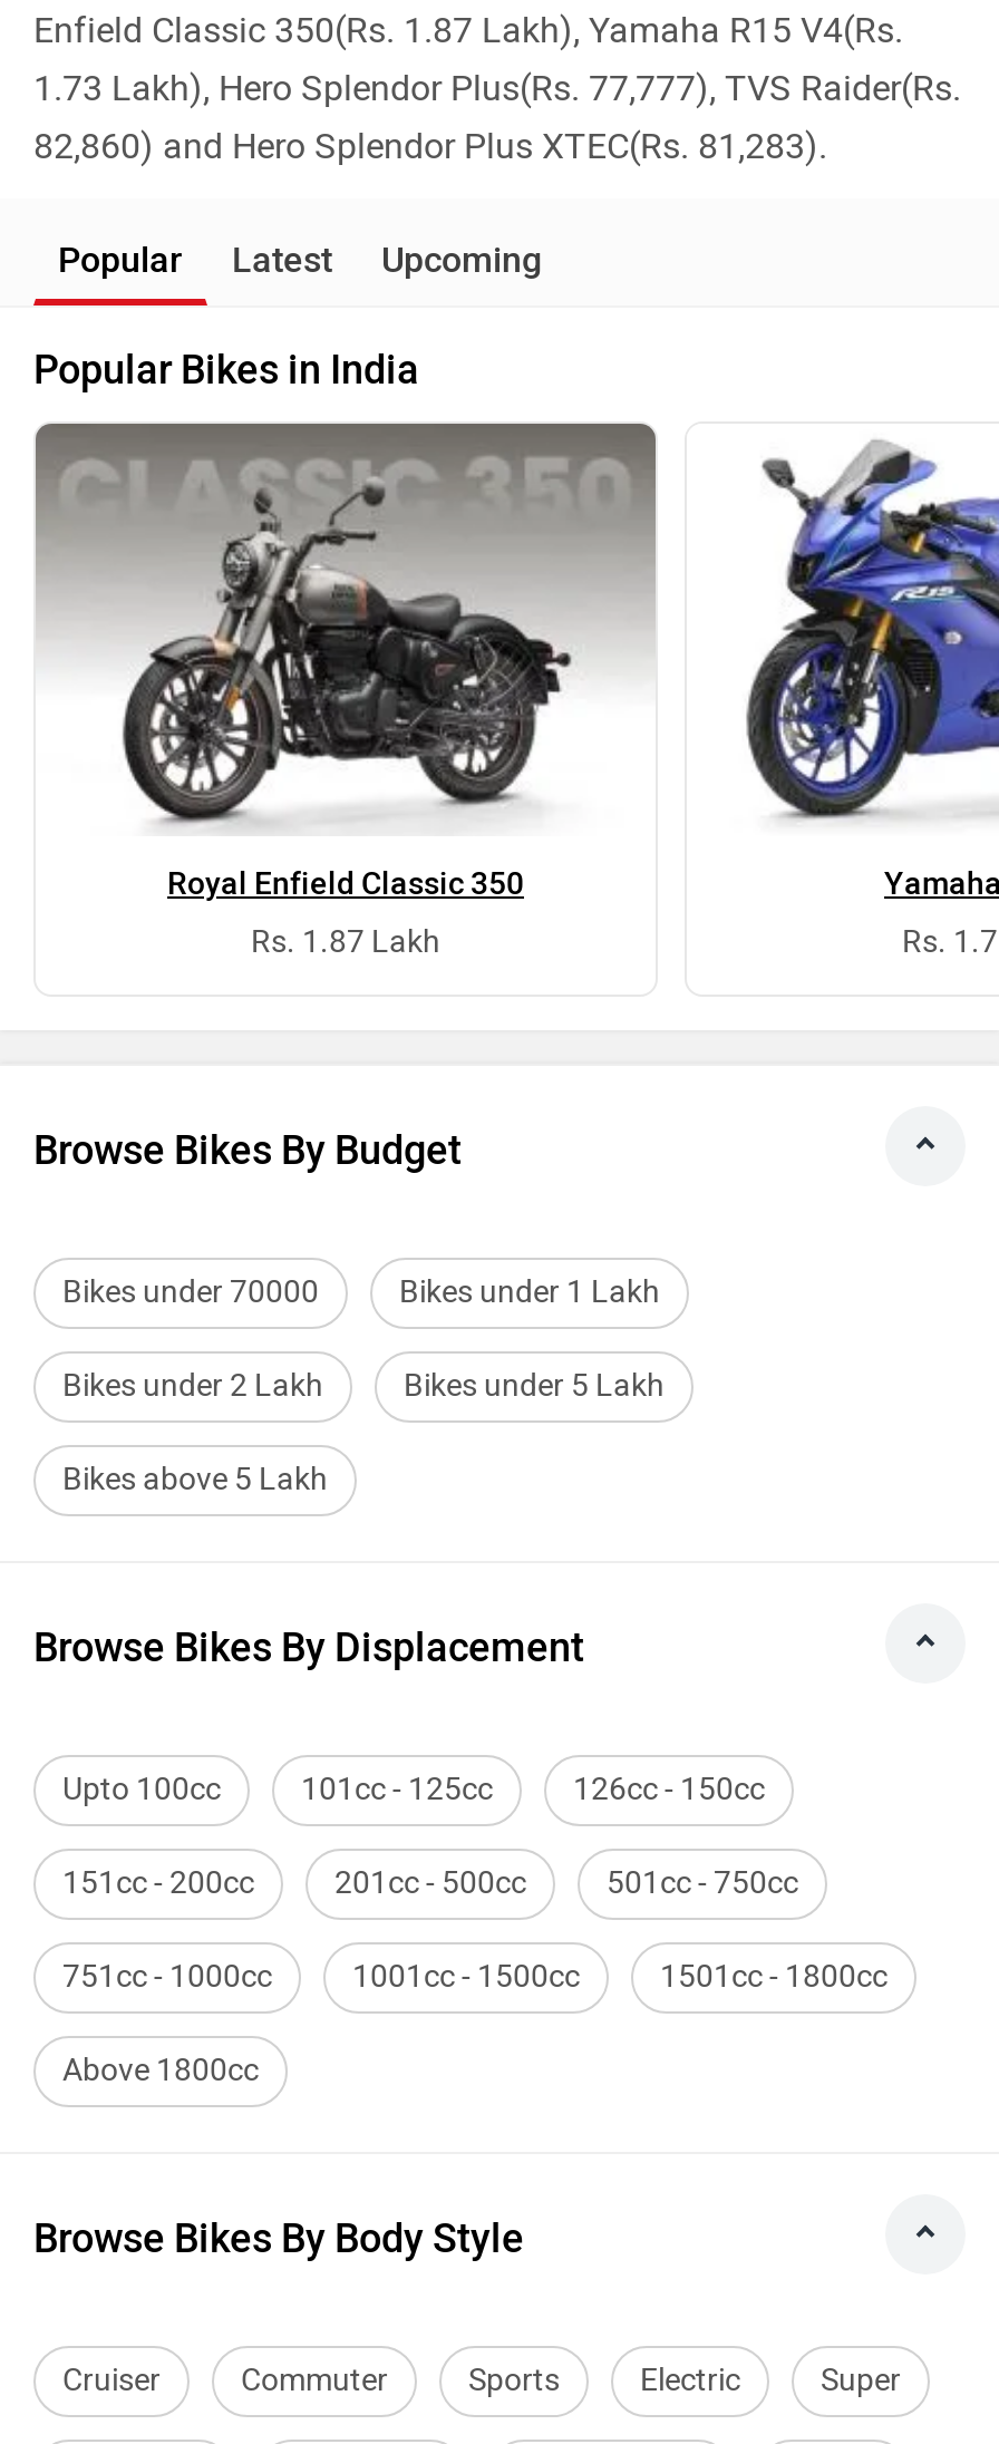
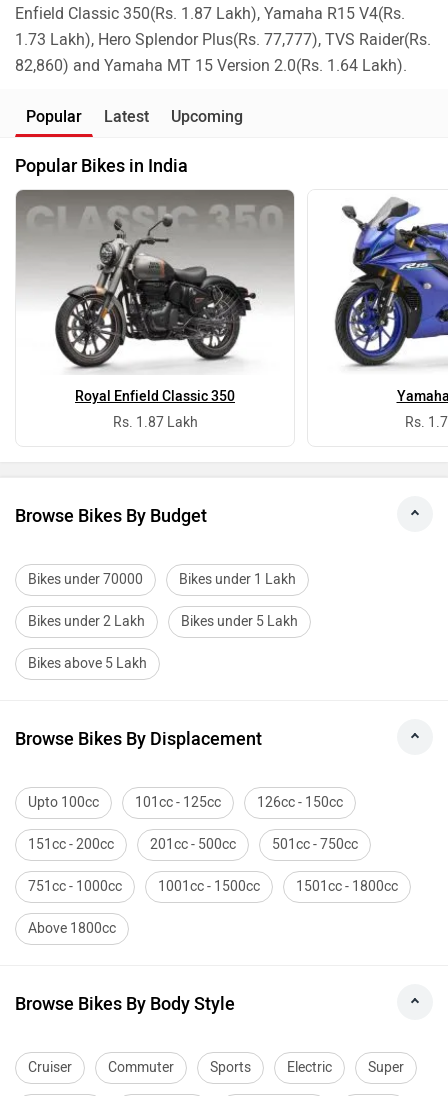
- 82,860) and Hero Splendor Plus XTEC(Rs. 81,283).
+ 82,860) and Yamaha MT 15 Version 2.0(Rs. 1.64 Lakh).
